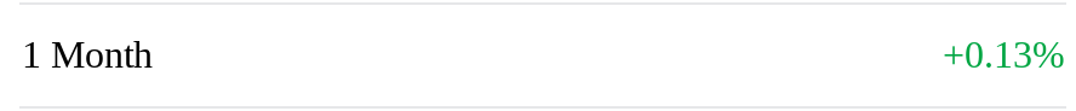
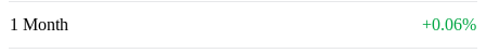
- +0.13%
+ +0.06%
